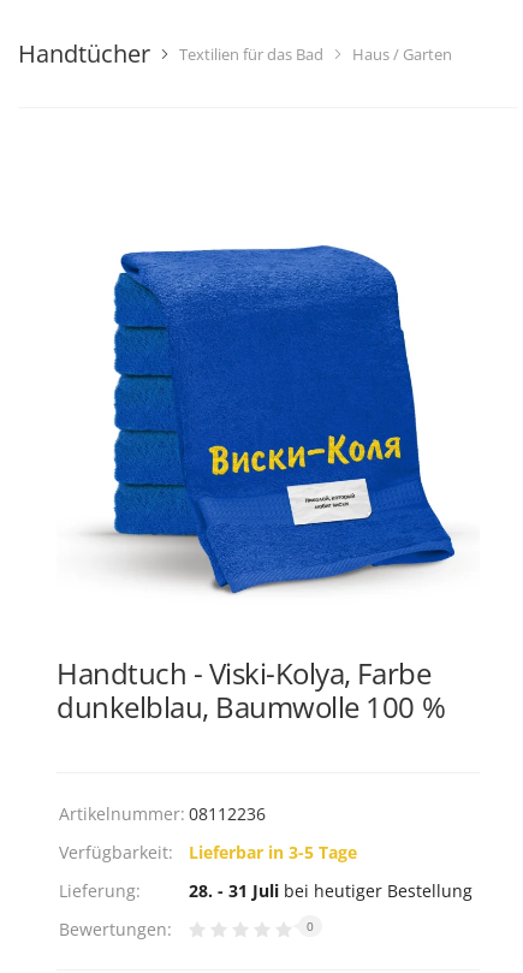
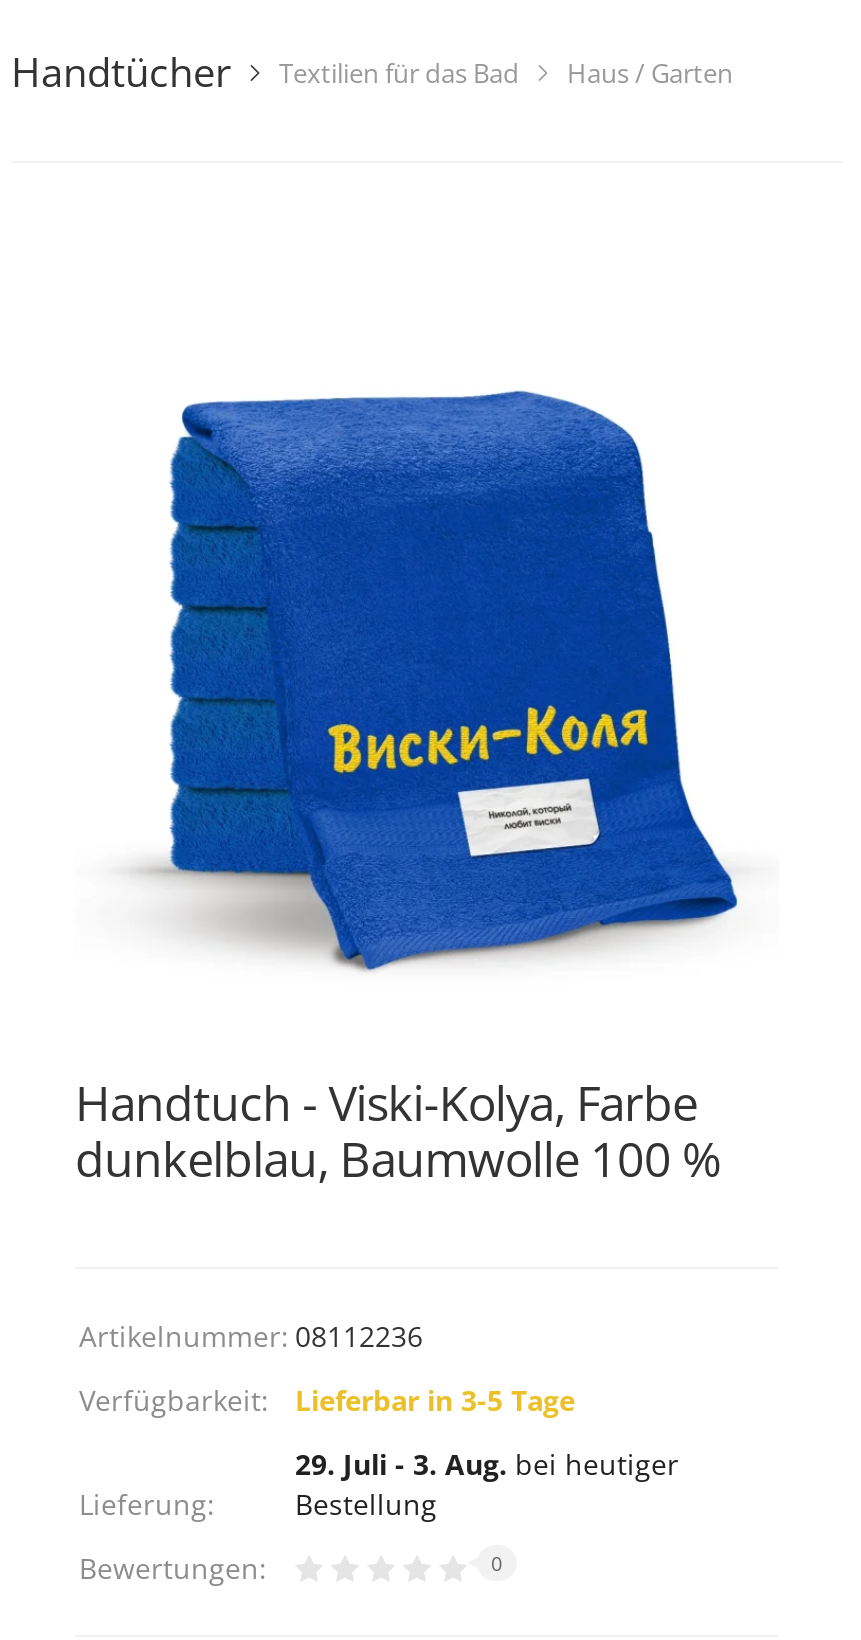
- 28. - 31 Juli bei heutiger Bestellung
+ 29. Juli - 3. Aug. bei heutiger
+ Bestellung
